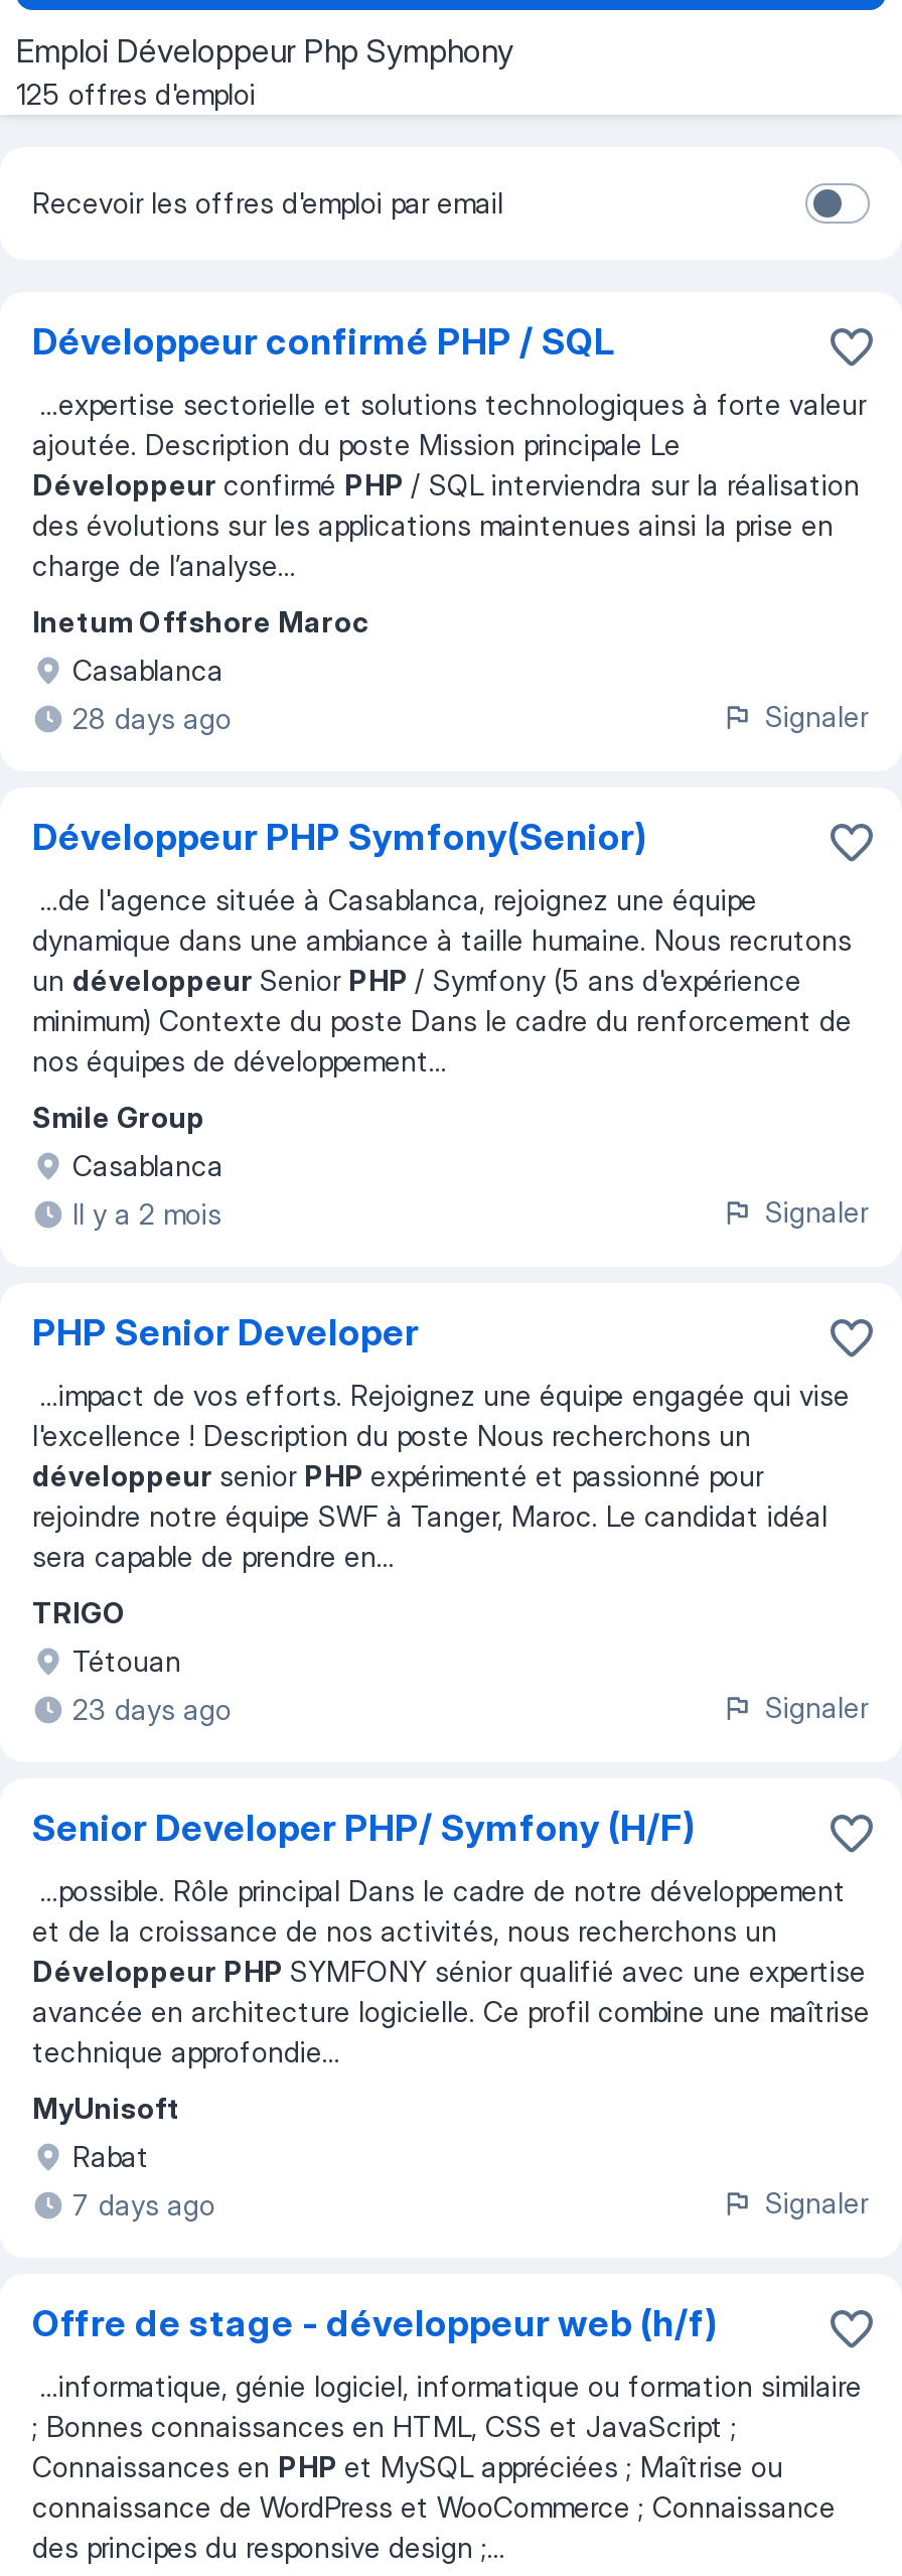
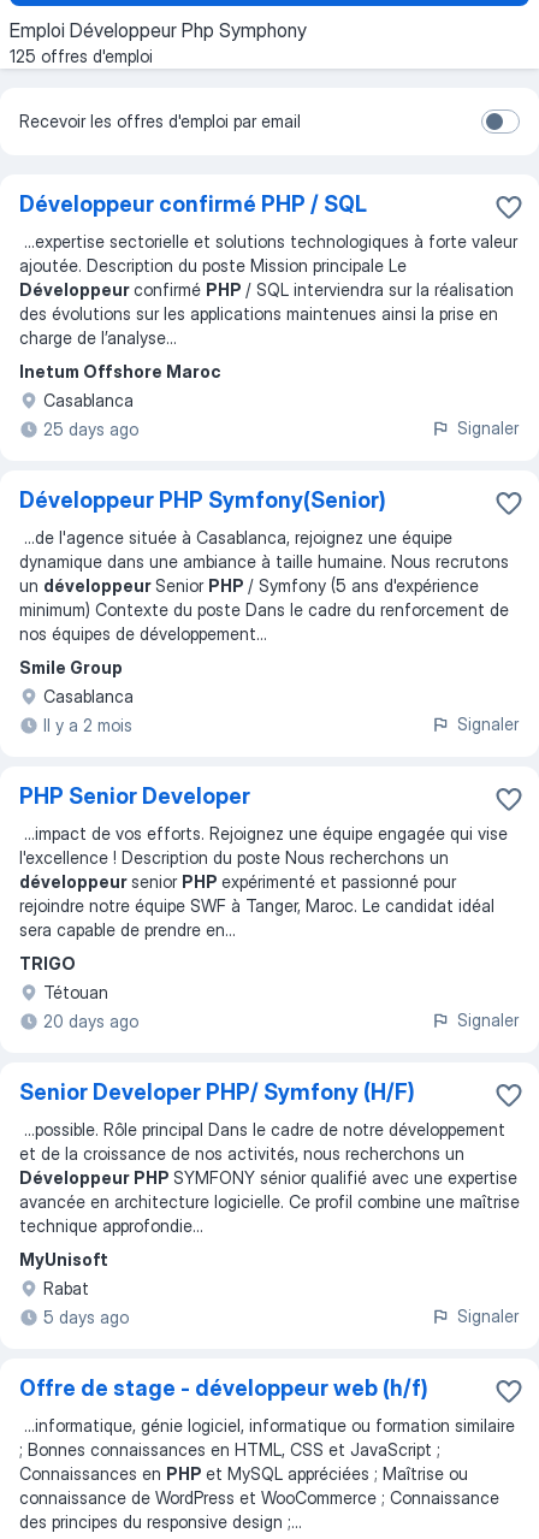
- 28 days ago
+ 25 days ago

- 23 days ago
+ 20 days ago

- 7 days ago
+ 5 days ago
